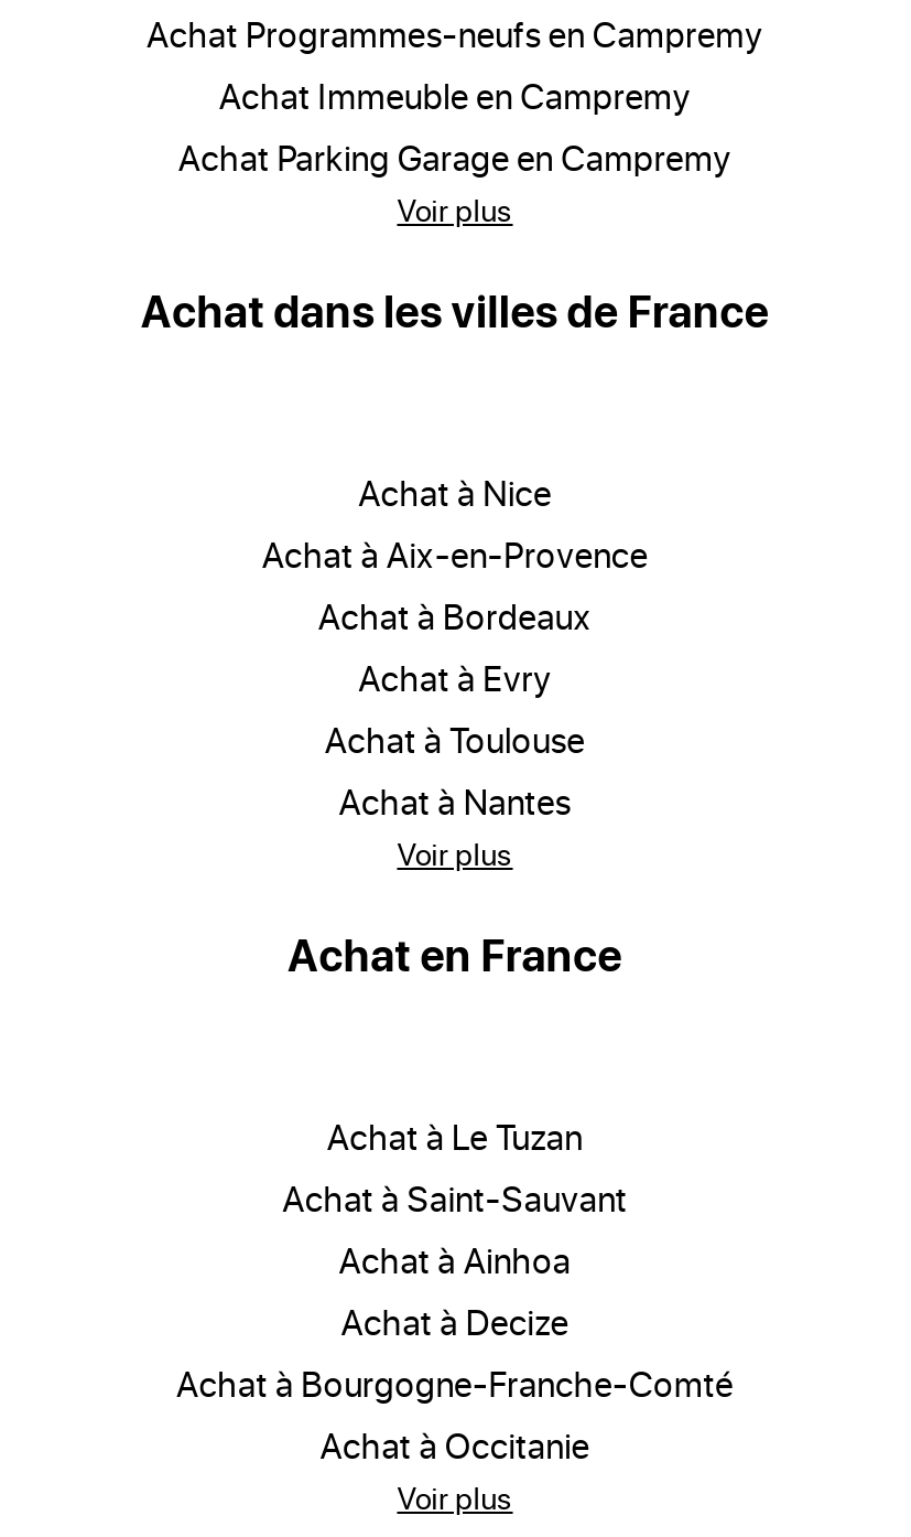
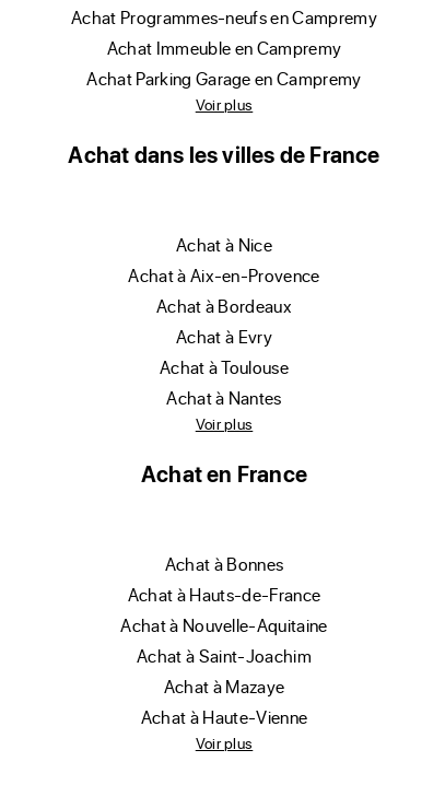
- achat à Le Tuzan
- achat à Saint-Sauvant
- achat à Ainhoa
- achat à Decize
- achat à Bourgogne-Franche-Comté
- achat à Occitanie
+ achat à Bonnes
+ achat à Hauts-de-France
+ achat à Nouvelle-Aquitaine
+ achat à Saint-Joachim
+ achat à Mazaye
+ achat à Haute-Vienne
